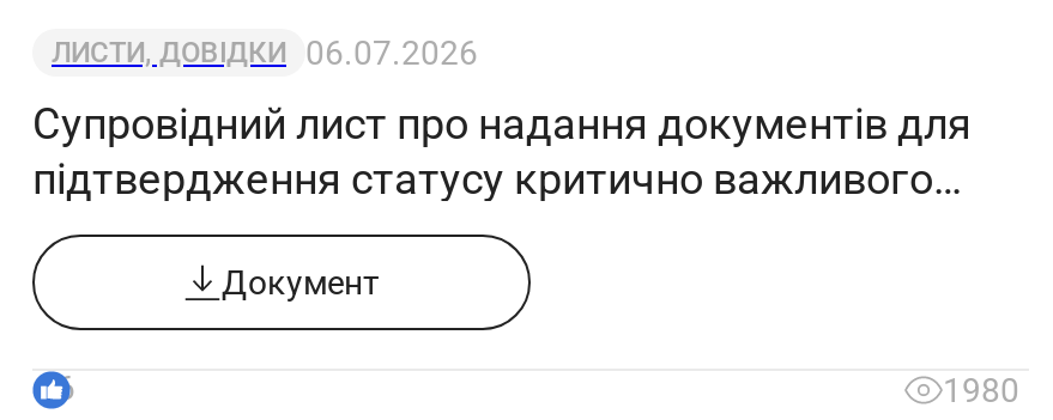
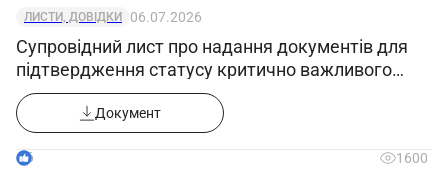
- 1980
+ 1600
